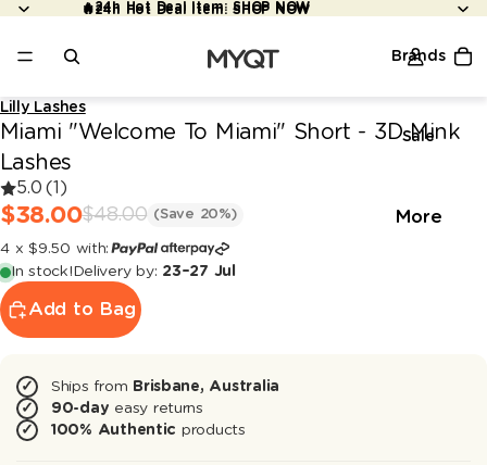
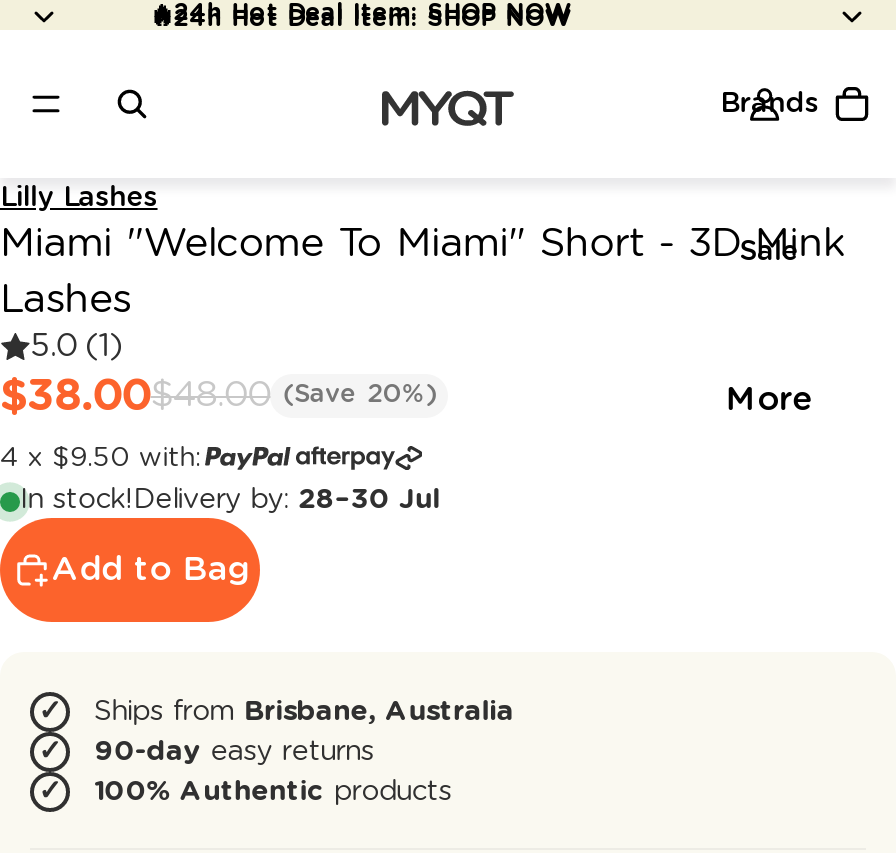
- In stock! Delivery by: 23–27 Jul
+ In stock! Delivery by: 28–30 Jul
